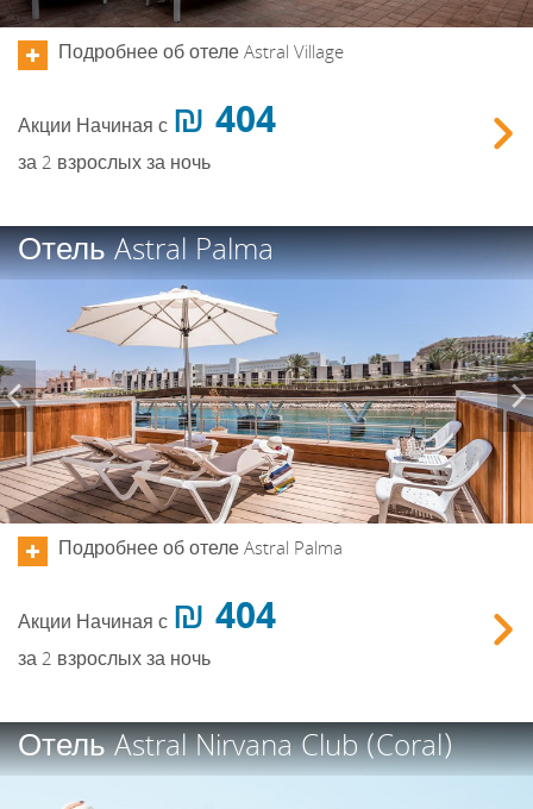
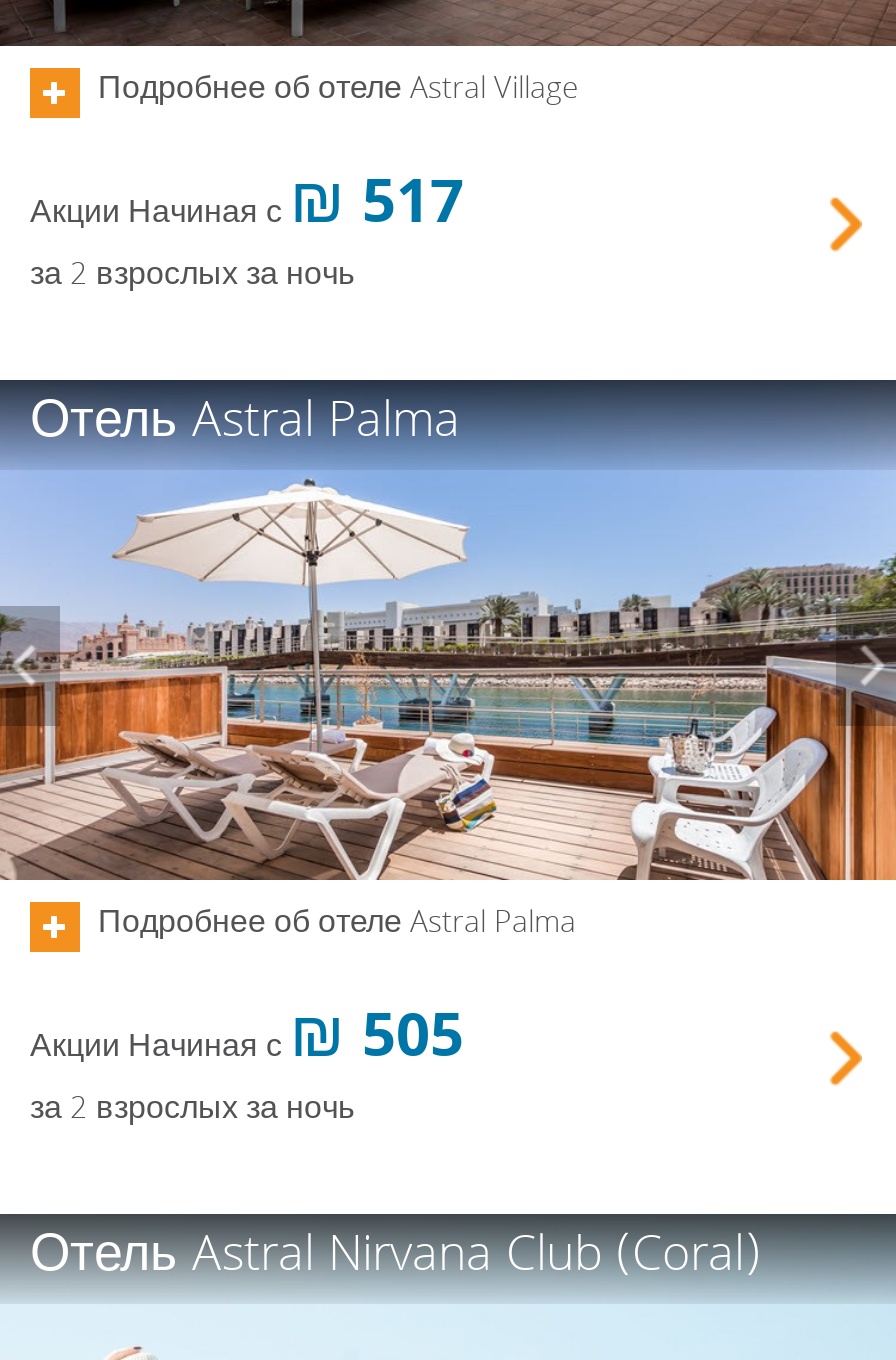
- Акции Начиная с 404 ₪
+ Акции Начиная с 517 ₪

- Акции Начиная с 404 ₪
+ Акции Начиная с 505 ₪
